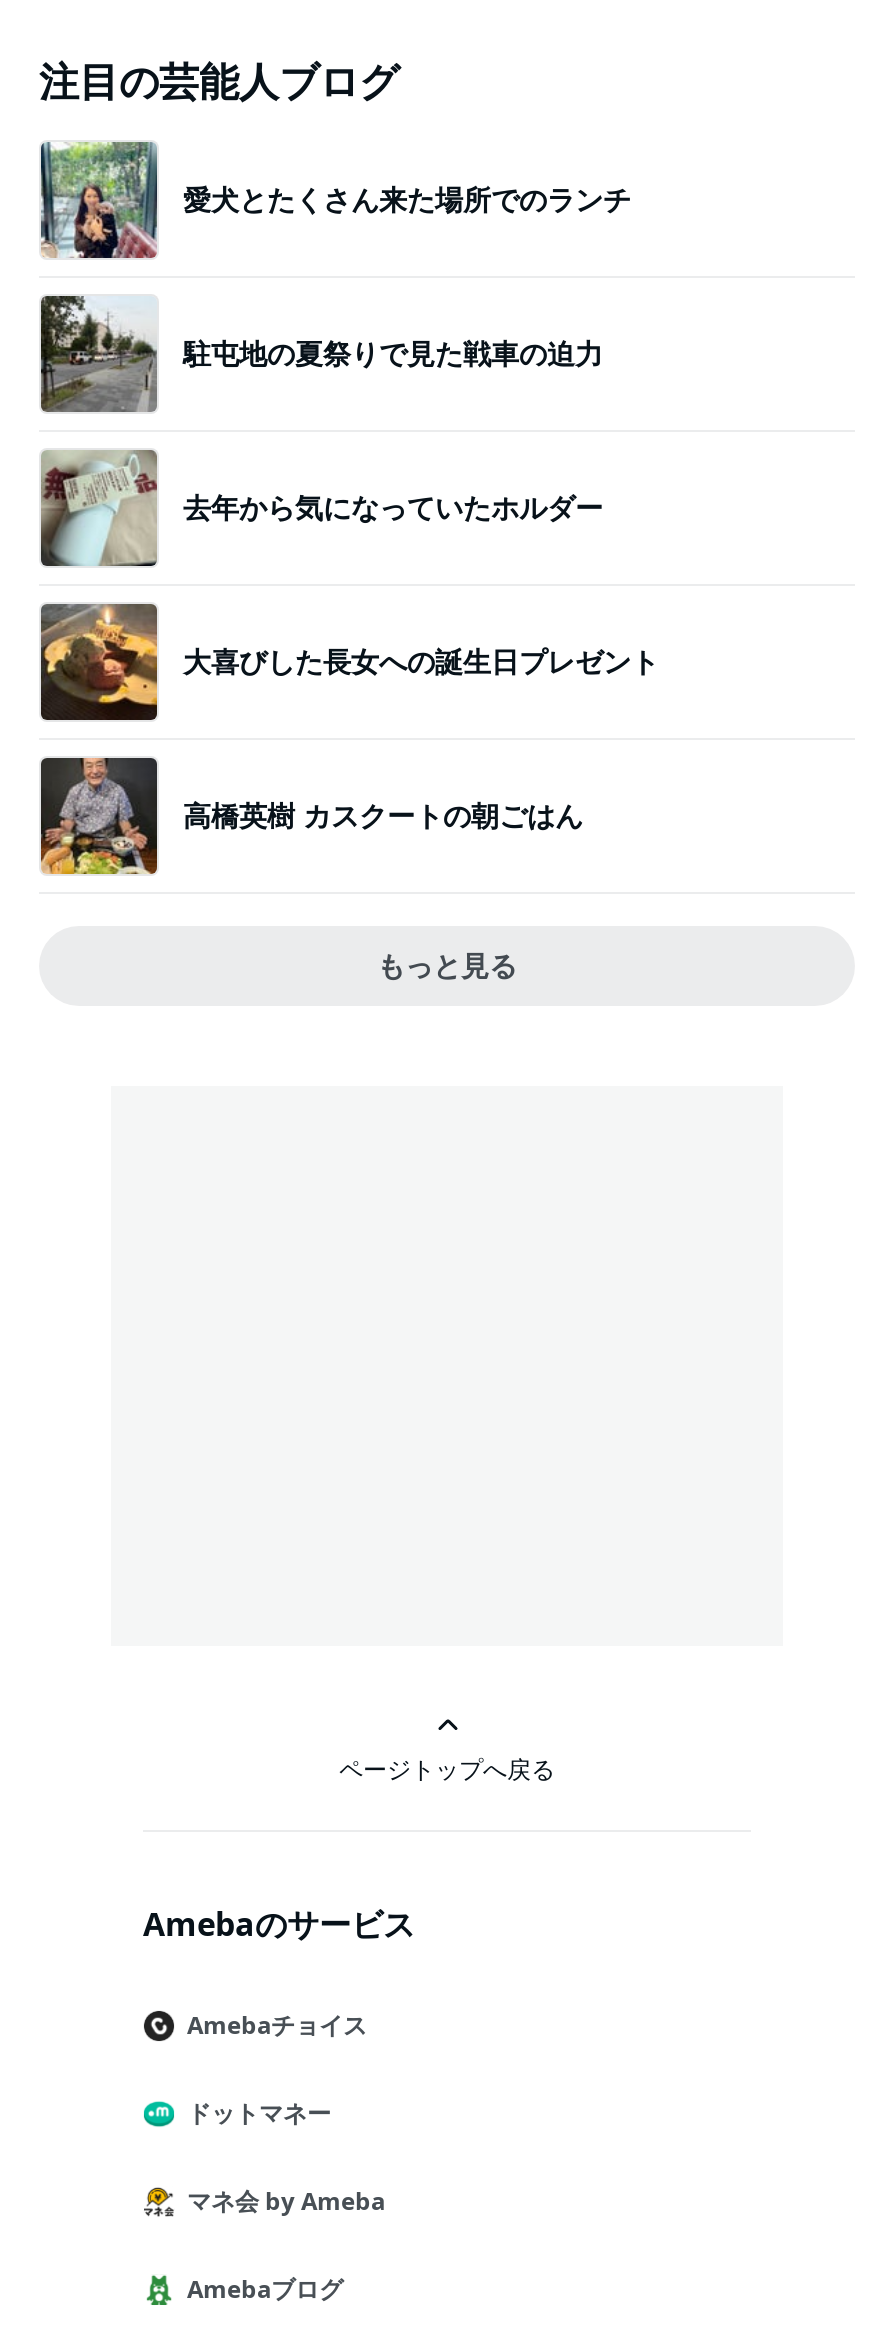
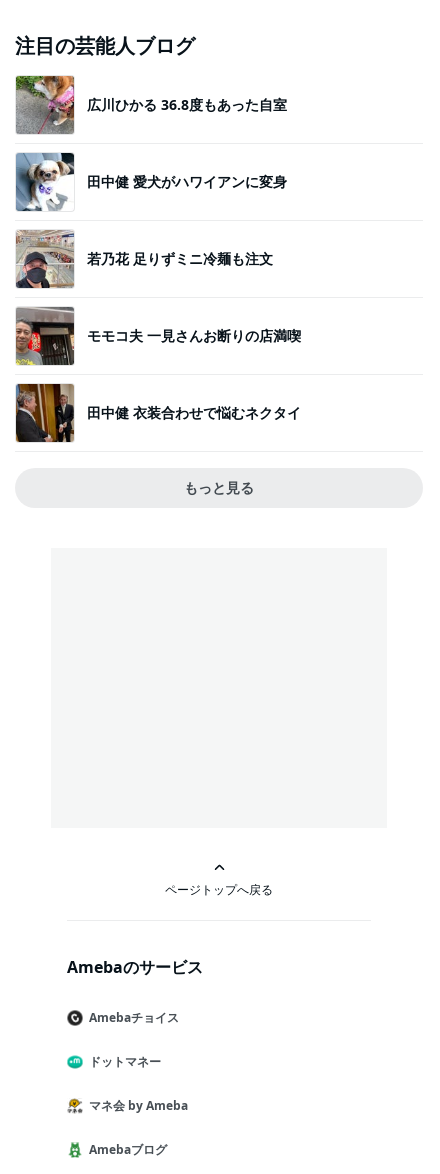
- [image]
- 愛犬とたくさん来た場所でのランチ
+ [image]
+ 広川ひかる 36.8度もあった自室

- [image]
- 駐屯地の夏祭りで見た戦車の迫力
+ [image]
+ 田中健 愛犬がハワイアンに変身

- [image]
- 去年から気になっていたホルダー
+ [image]
+ 若乃花 足りずミニ冷麺も注文

- [image]
- 大喜びした長女への誕生日プレゼント
+ [image]
+ モモコ夫 一見さんお断りの店満喫

- [image]
- 高橋英樹 カスクートの朝ごはん
+ [image]
+ 田中健 衣装合わせで悩むネクタイ
